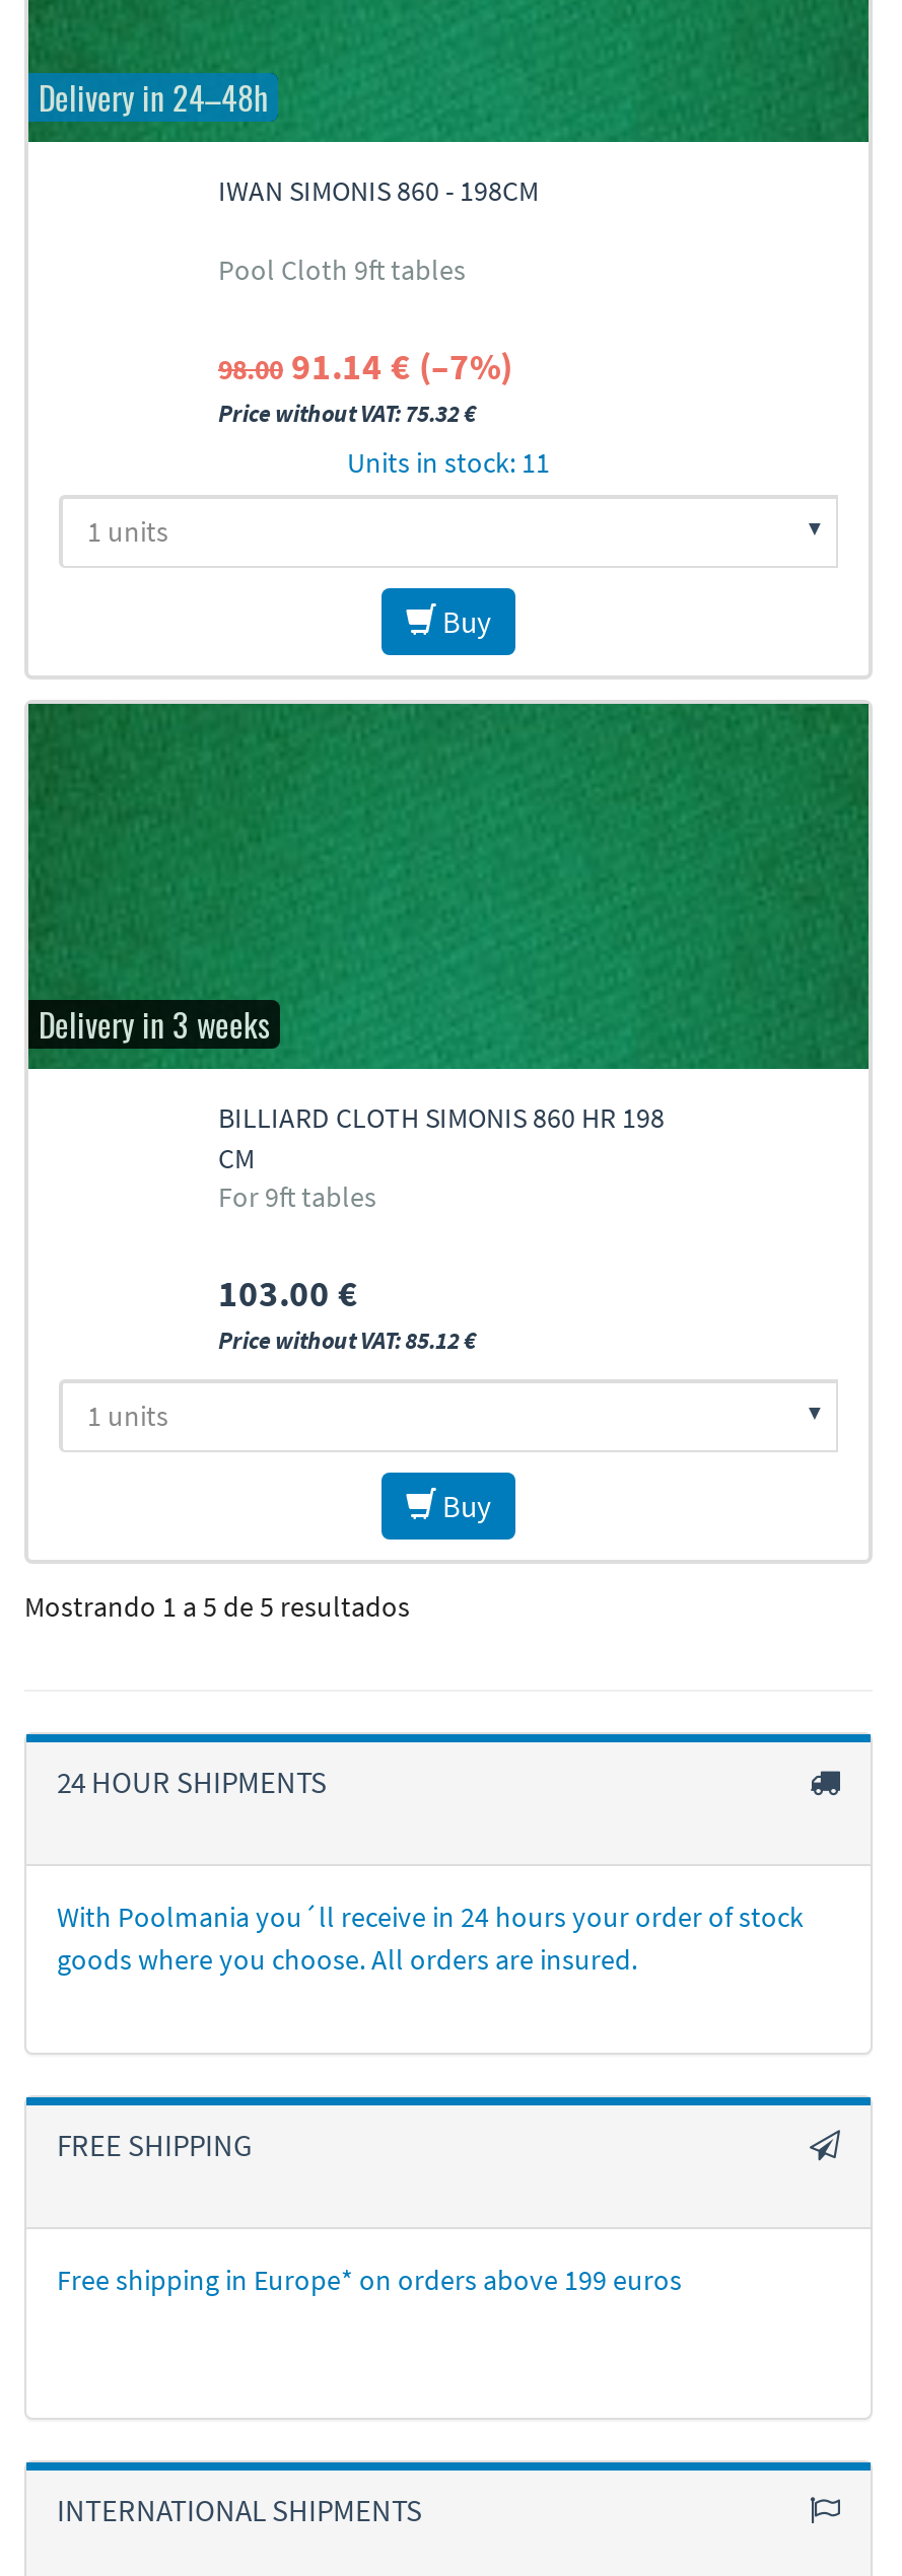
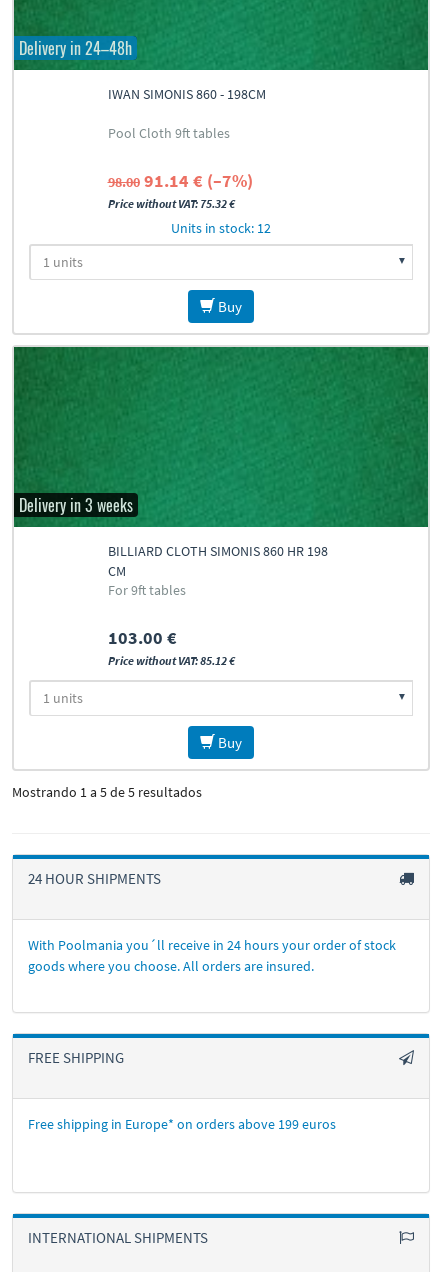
- Units in stock: 11
+ Units in stock: 12
